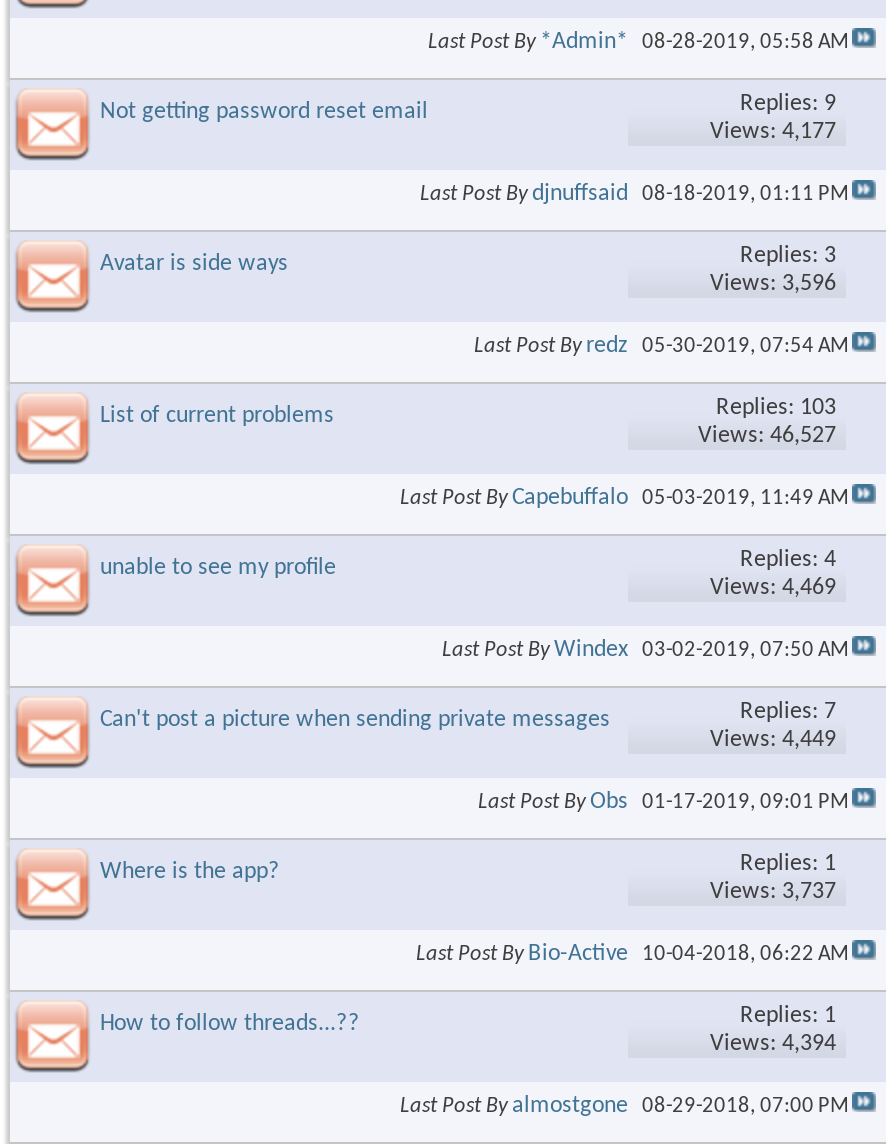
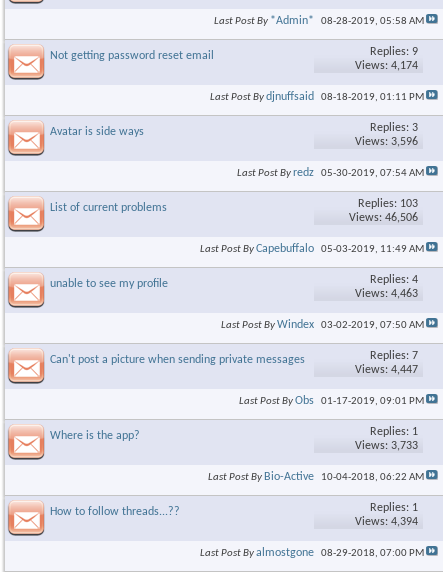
- Views: 4,177
+ Views: 4,174

- Views: 46,527
+ Views: 46,506

- Views: 4,469
+ Views: 4,463

- Views: 4,449
+ Views: 4,447

- Views: 3,737
+ Views: 3,733
